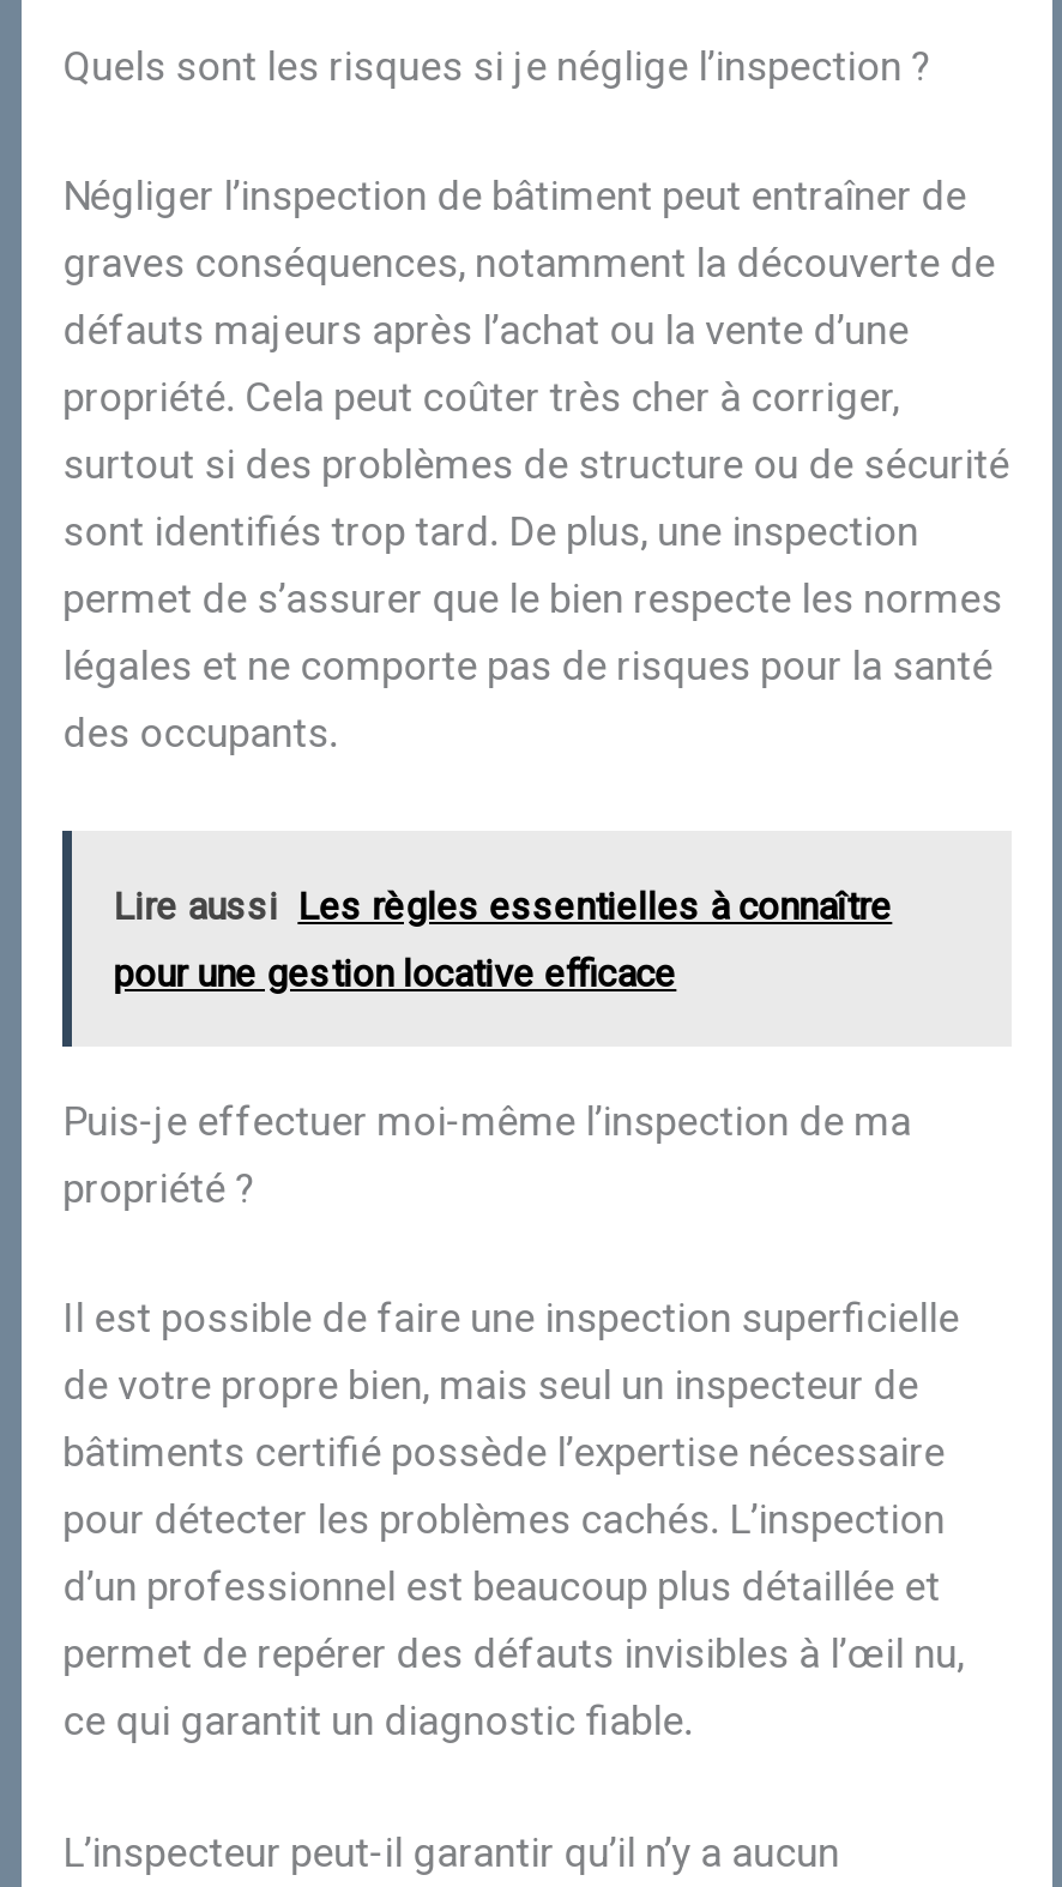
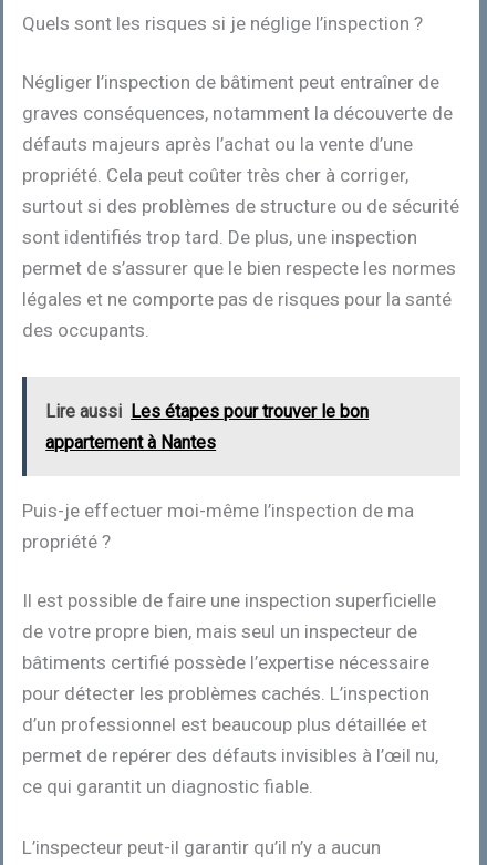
- Lire aussi Les règles essentielles à connaître
+ Lire aussi Les étapes pour trouver le bon

- pour une gestion locative efficace
+ appartement à Nantes
